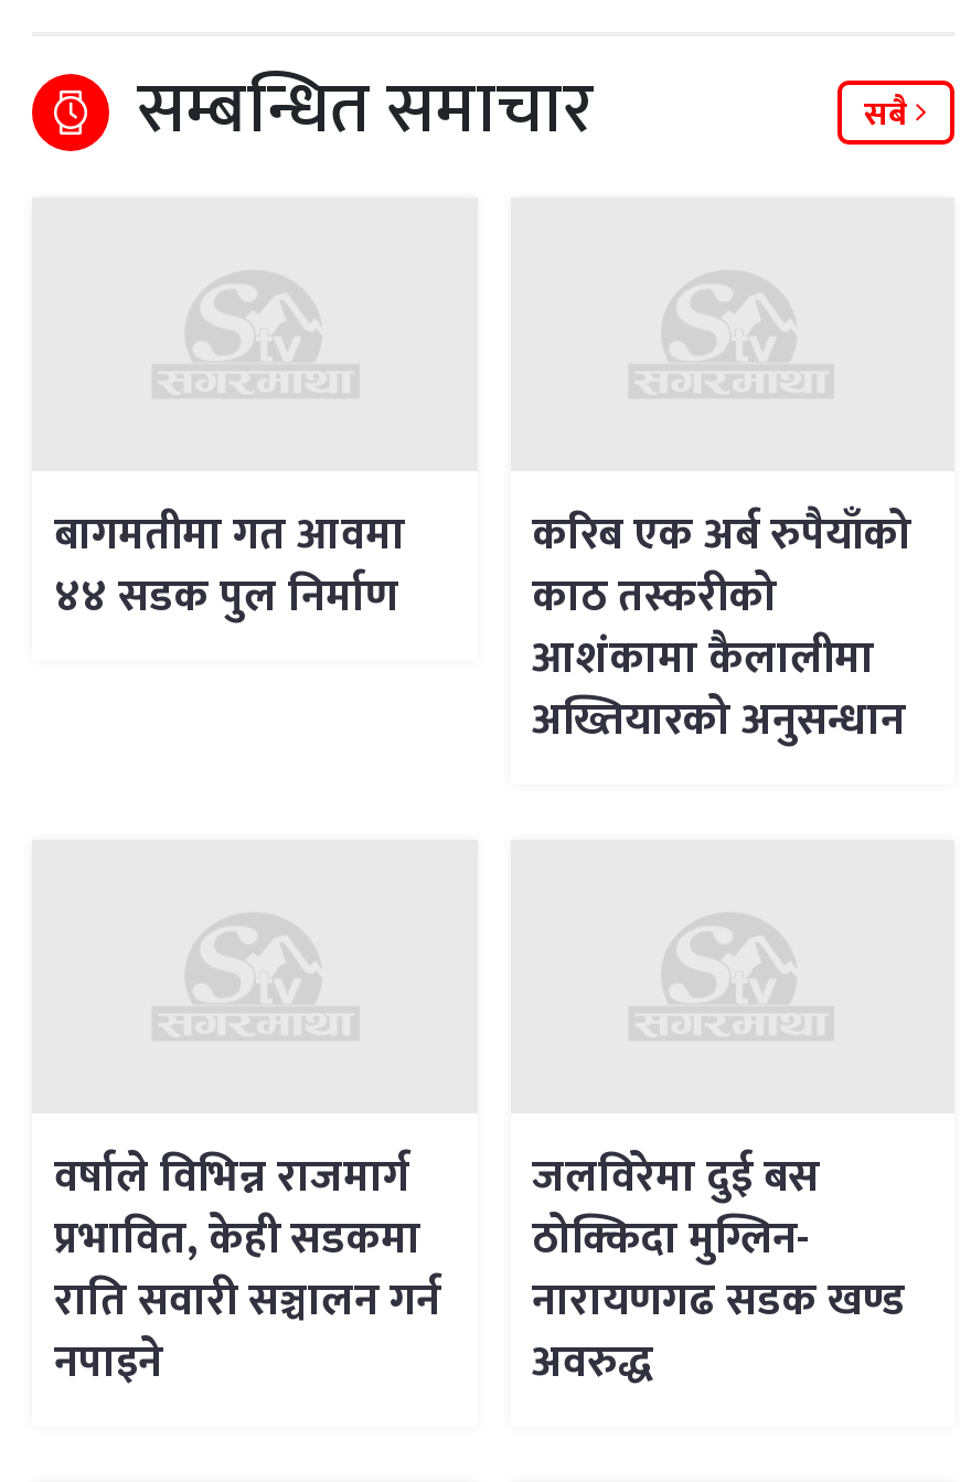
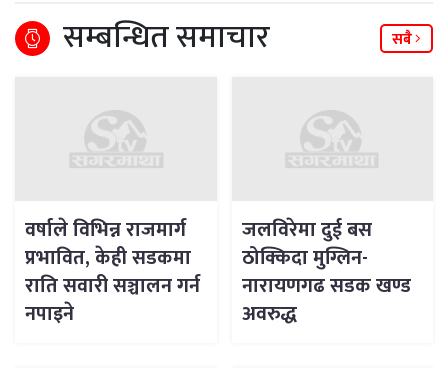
- बागमतीमा गत आवमा
- ४४ सडक पुल निर्माण

- करिब एक अर्ब रुपैयाँको
- काठ तस्करीको
- आशंकामा कैलालीमा
- अख्तियारको अनुसन्धान
